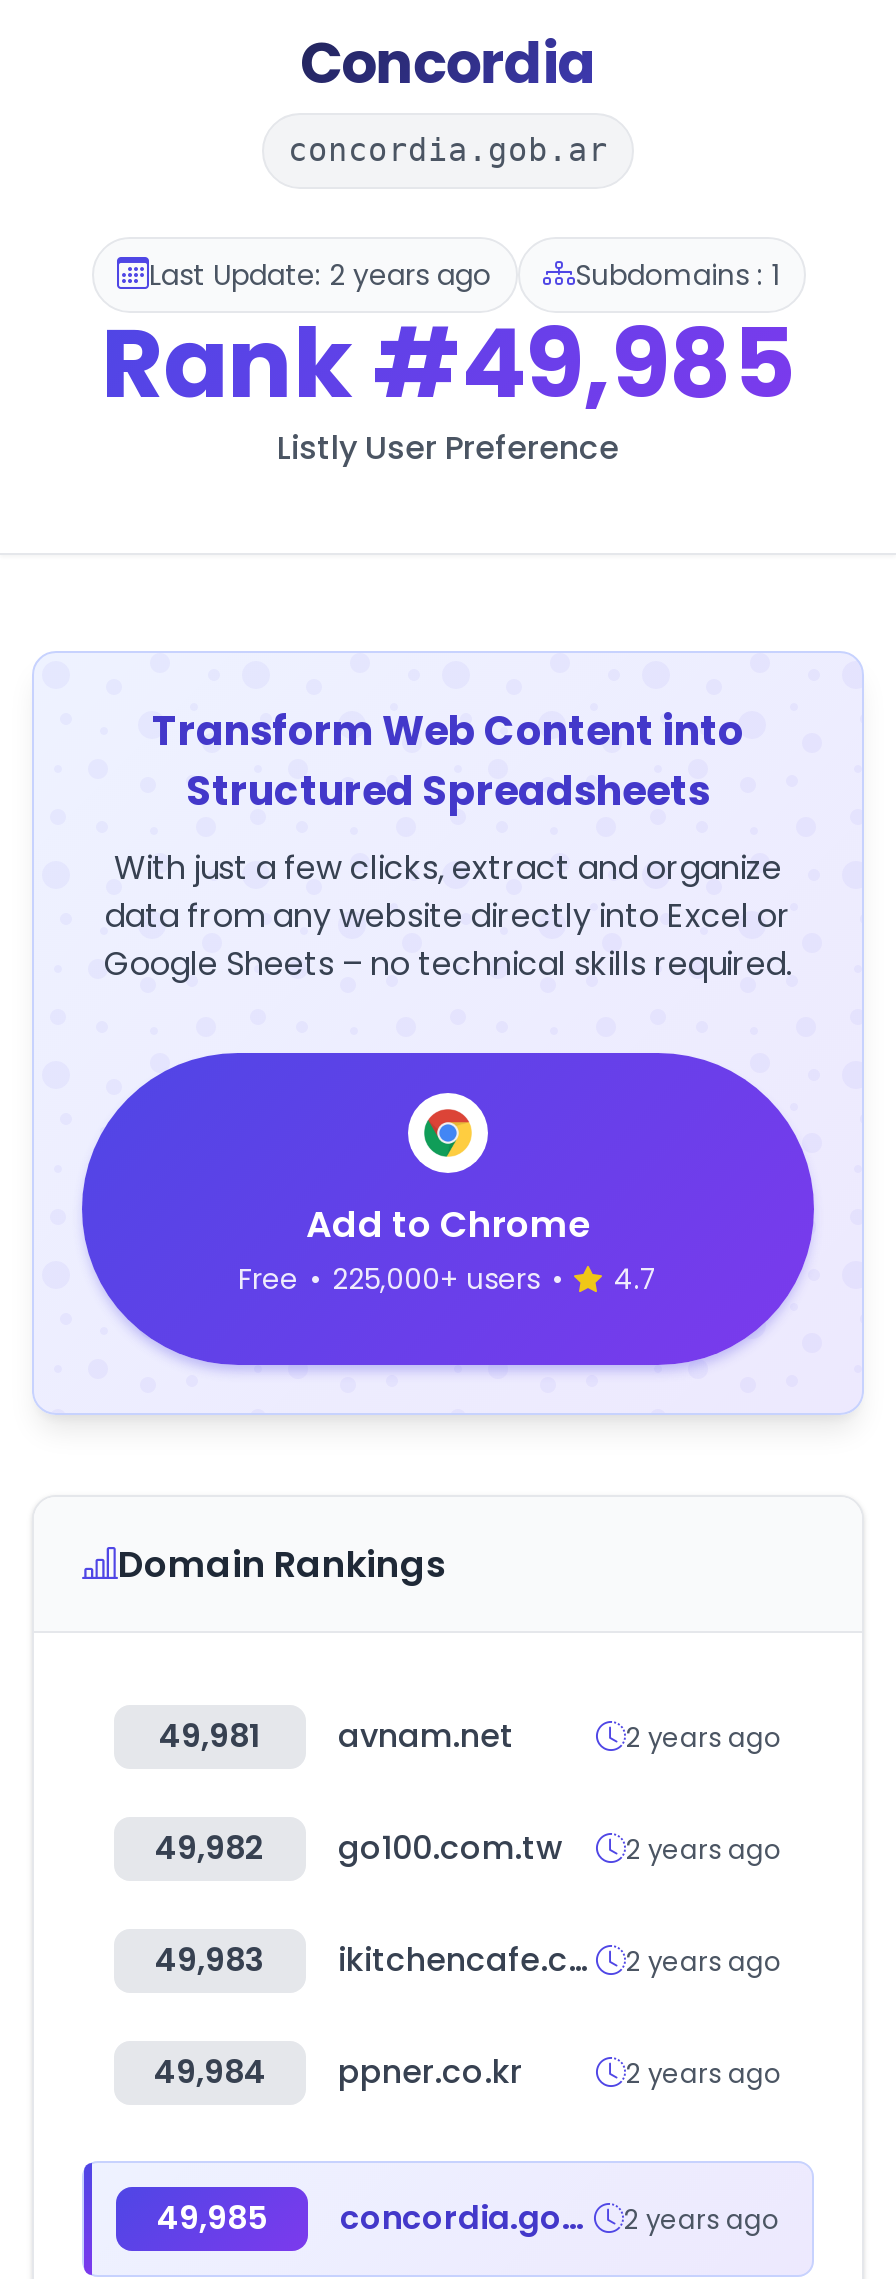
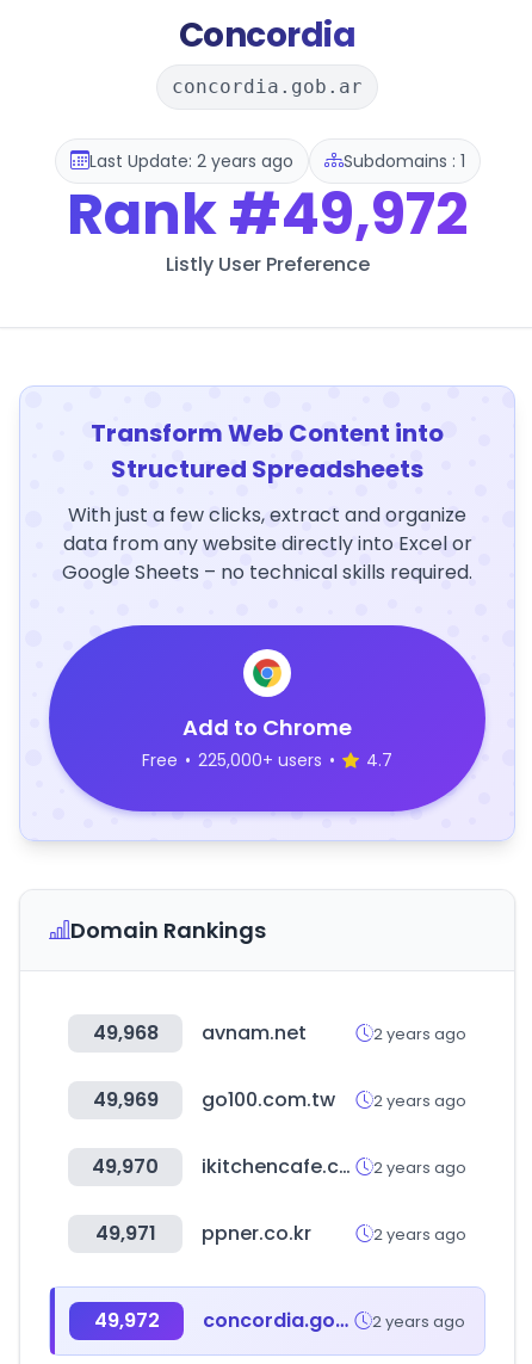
- Rank #49,985
+ Rank #49,972

- 49,981 avnam.net
+ 49,968 avnam.net

- 49,982 go100.com.tw 2 years ago
+ 49,969 go100.com.tw 2 years ago

- 49,983
+ 49,970

- 49,984 ppner.co.kr
+ 49,971 ppner.co.kr

- 49,985
+ 49,972
